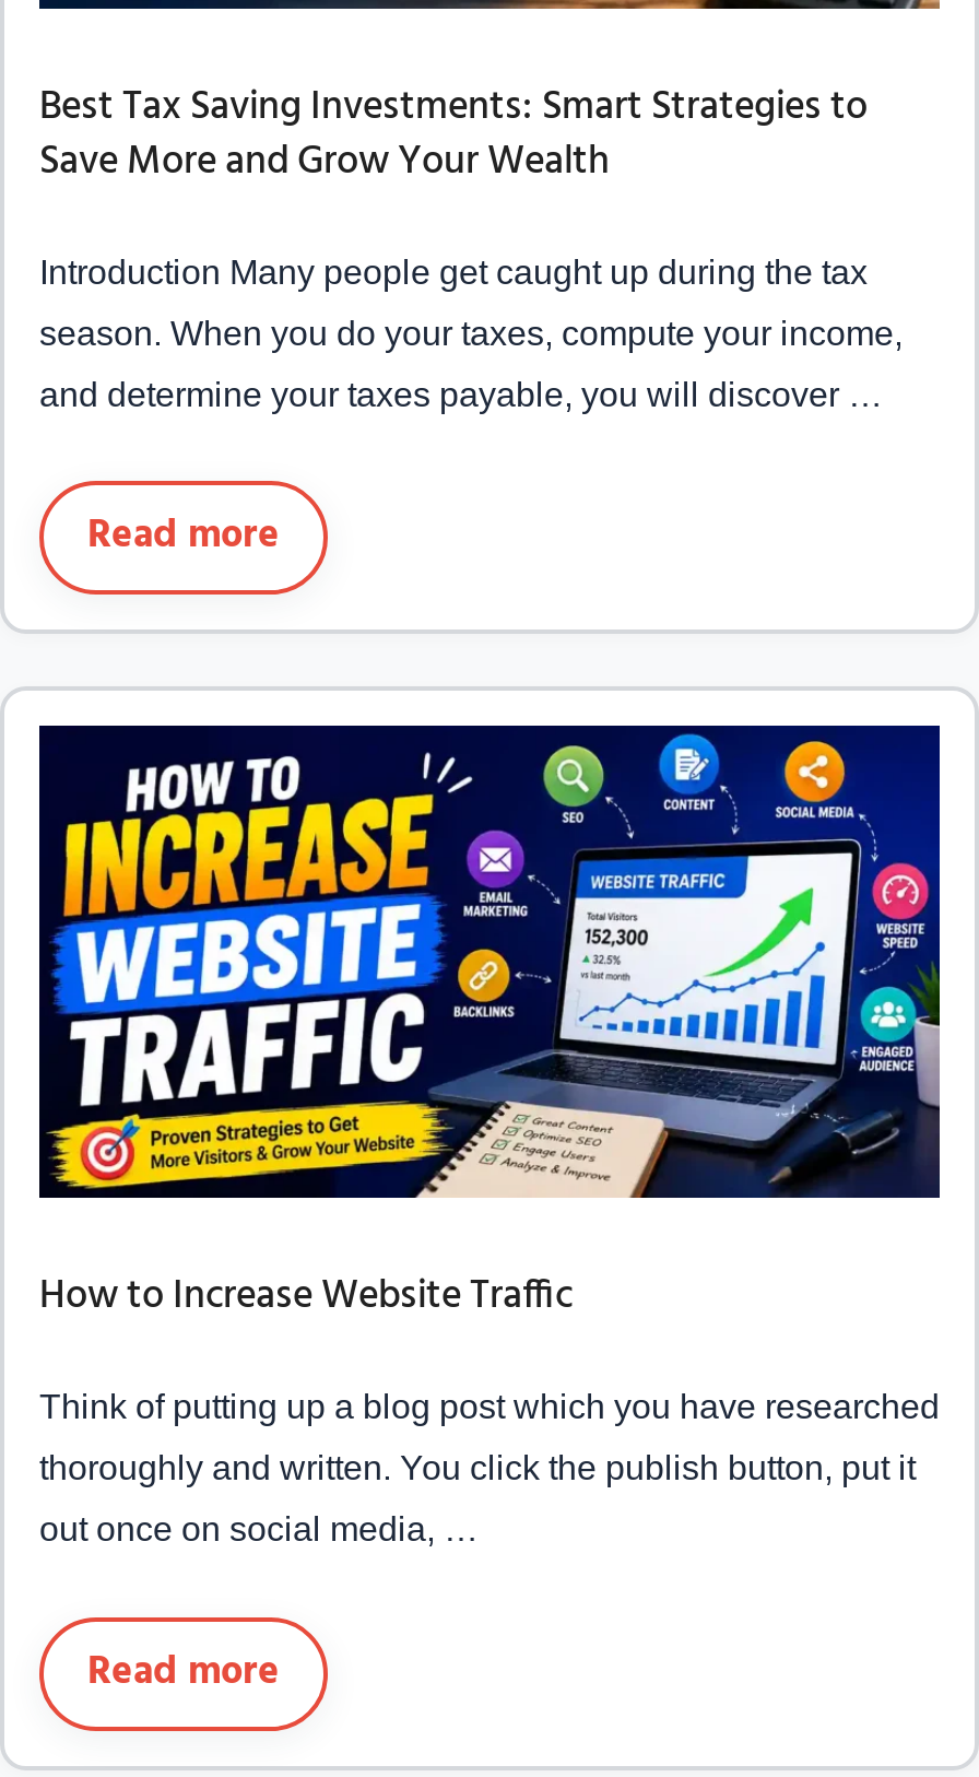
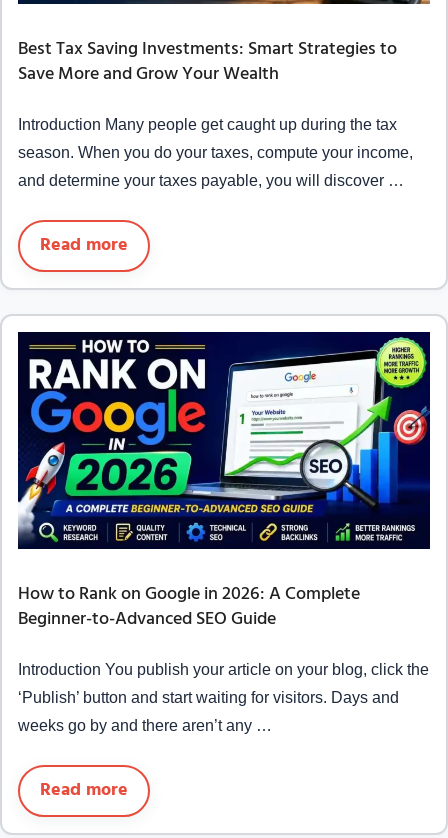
- [image]
- How to Increase Website Traffic
+ [image]
+ How to Rank on Google in 2026: A Complete
+ Beginner-to-Advanced SEO Guide

- Think of putting up a blog post which you have researched
+ Introduction You publish your article on your blog, click the

- thoroughly and written. You click the publish button, put it
+ ‘Publish’ button and start waiting for visitors. Days and

- out once on social media, …
+ weeks go by and there aren’t any …
